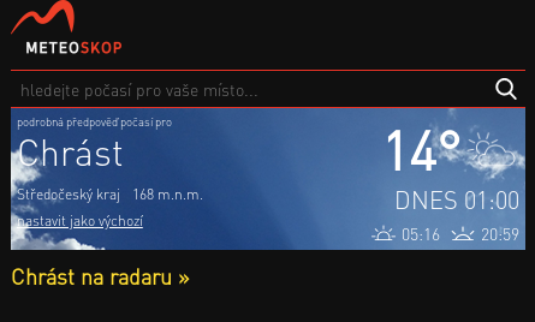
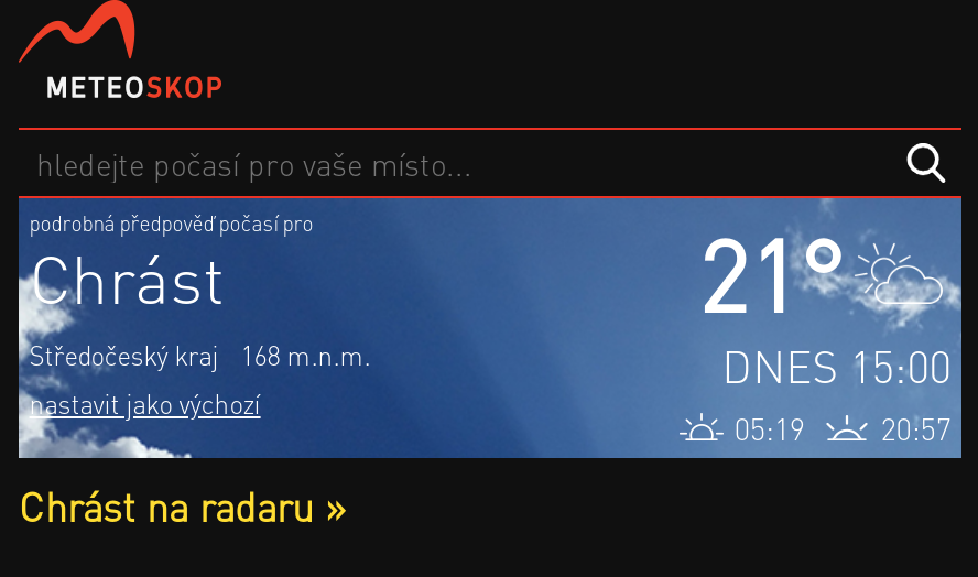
- 14°
+ 21°

- DNES 01:00
+ DNES 15:00

- 05:16
+ 05:19

- 20:59
+ 20:57
